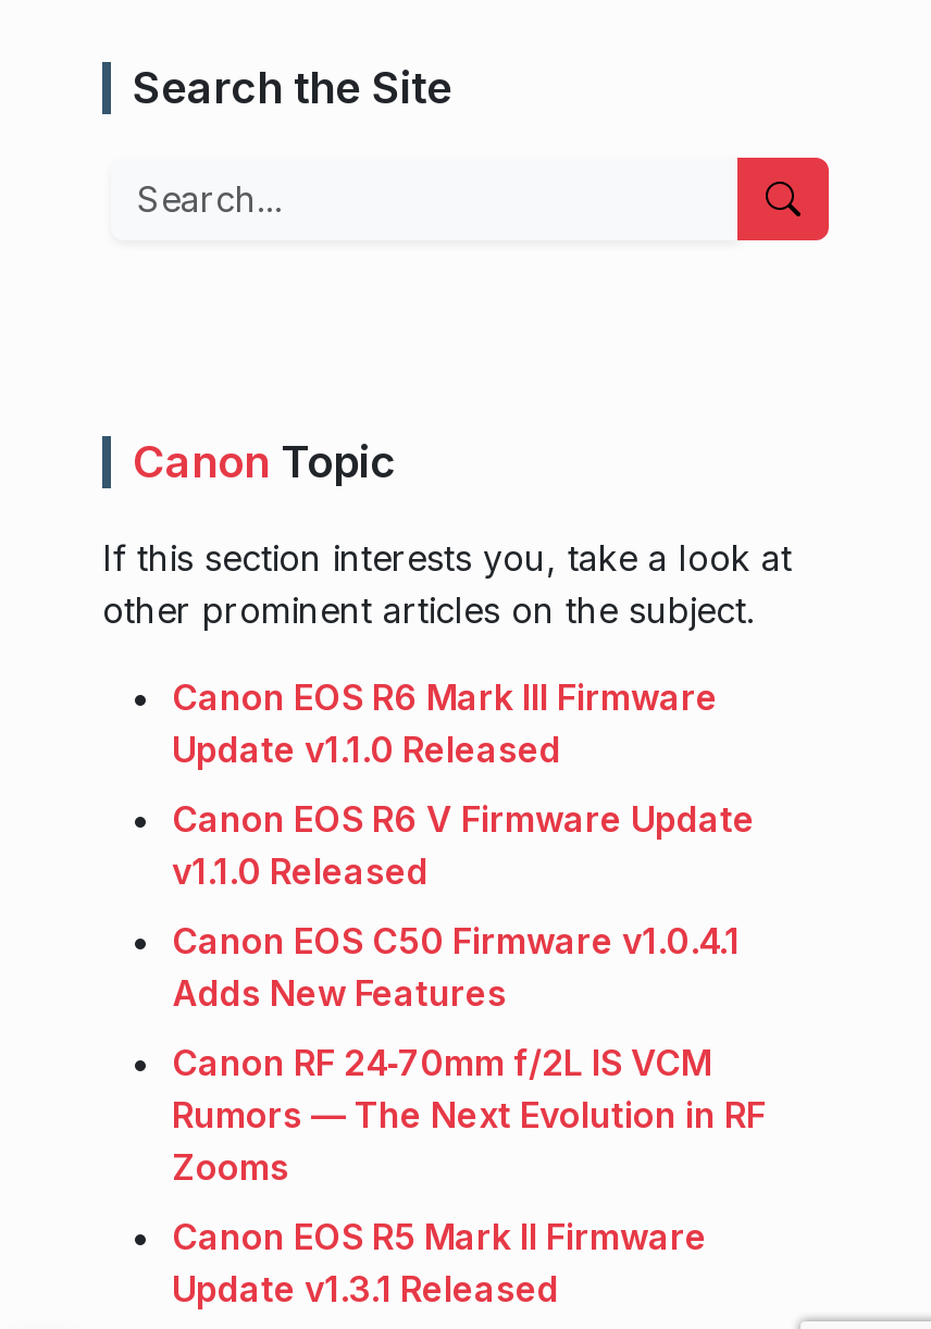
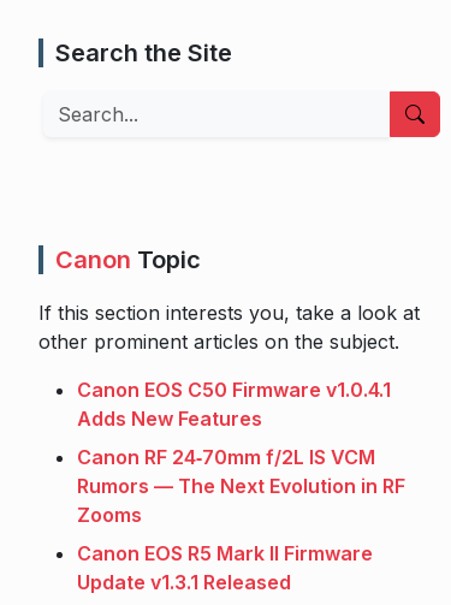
- Canon EOS R6 Mark III Firmware
- Update v1.1.0 Released
- Canon EOS R6 V Firmware Update
- v1.1.0 Released
